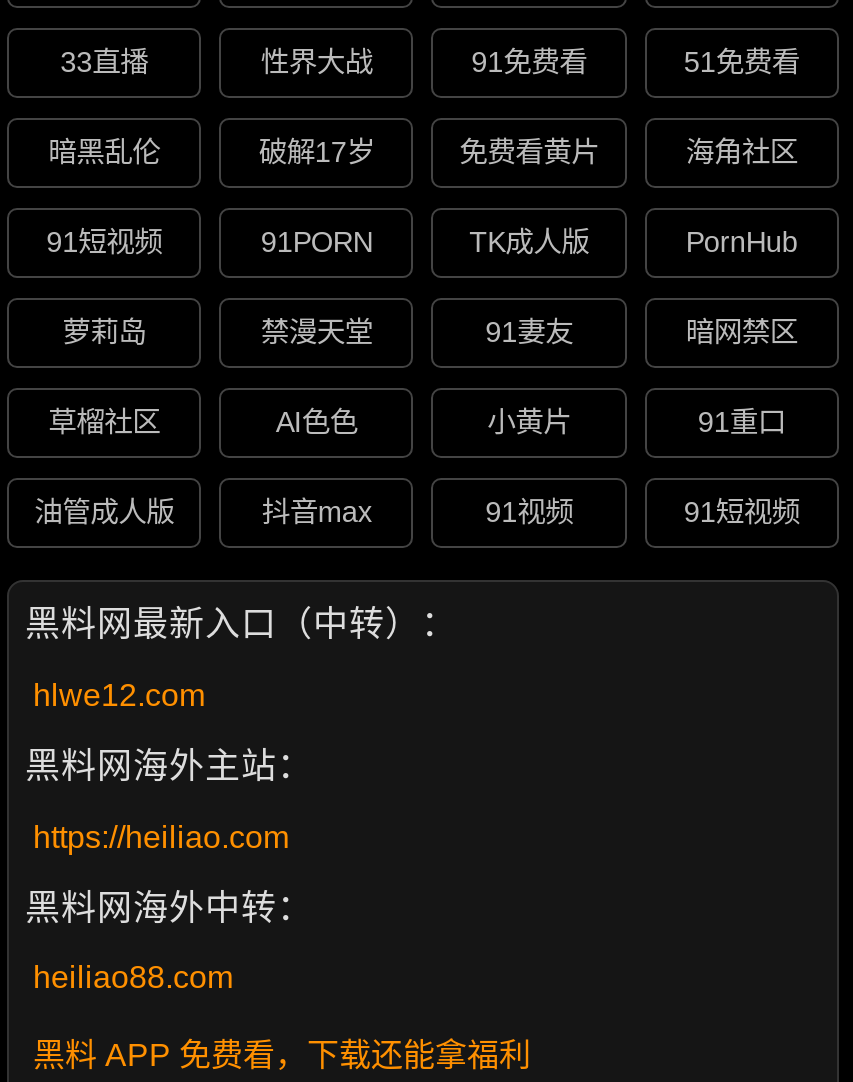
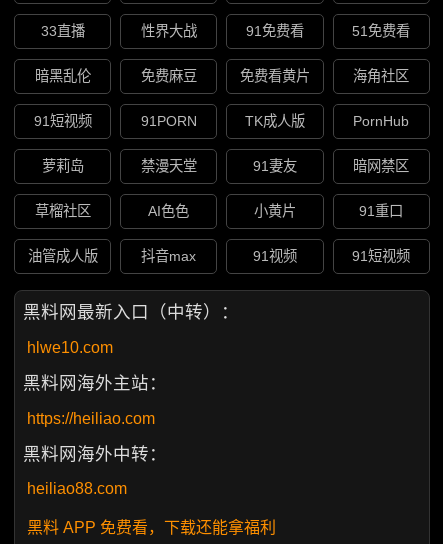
- 破解17岁
+ 免费麻豆

- hlwe12.com
+ hlwe10.com
